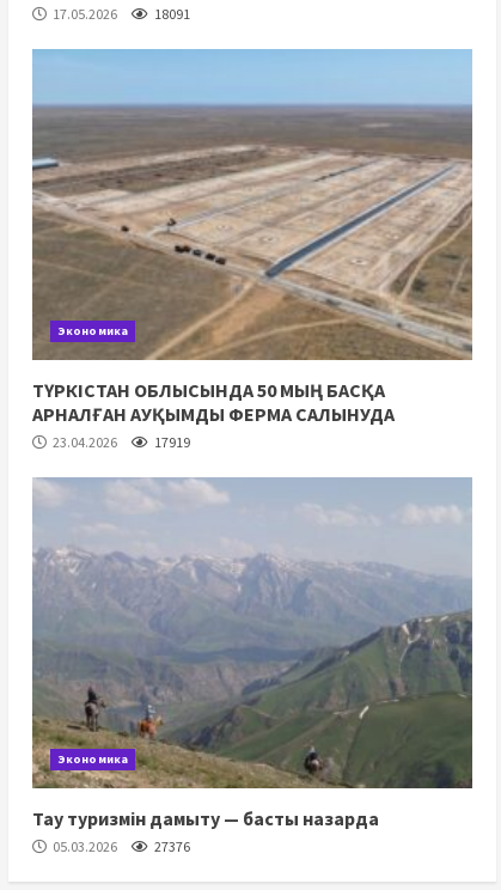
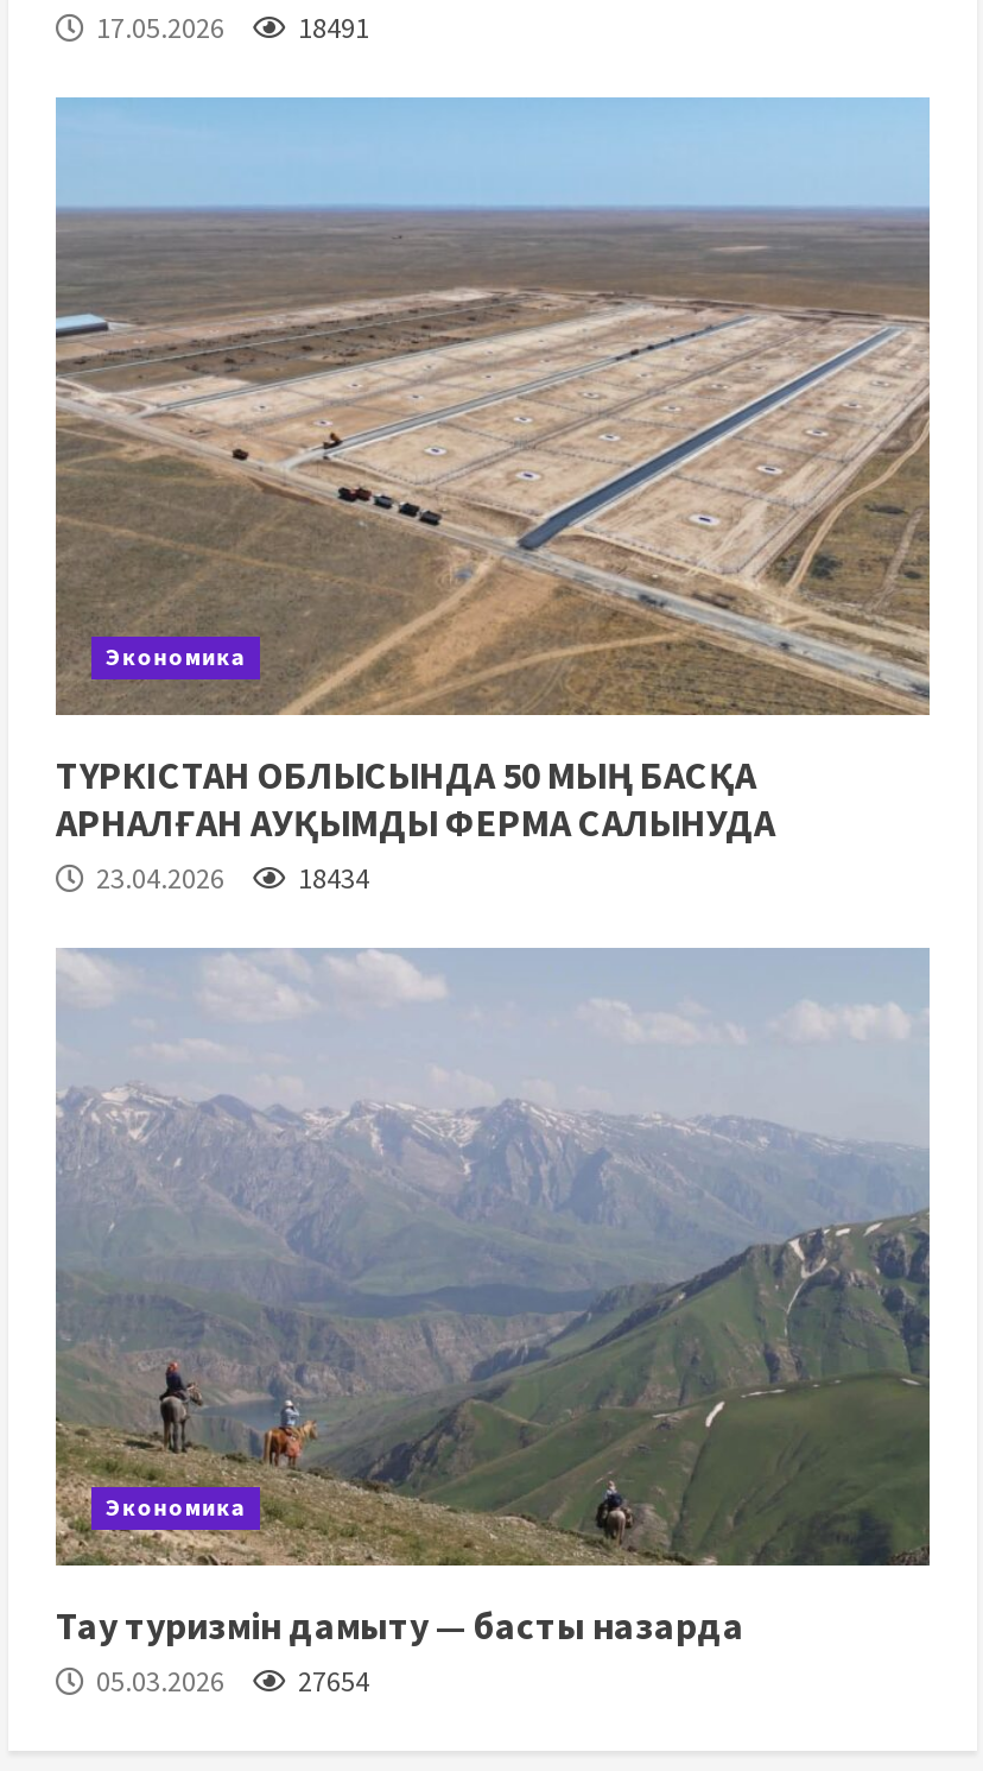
- 17.05.2026 18091
+ 17.05.2026 18491

- 23.04.2026 17919
+ 23.04.2026 18434

- 05.03.2026 27376
+ 05.03.2026 27654
